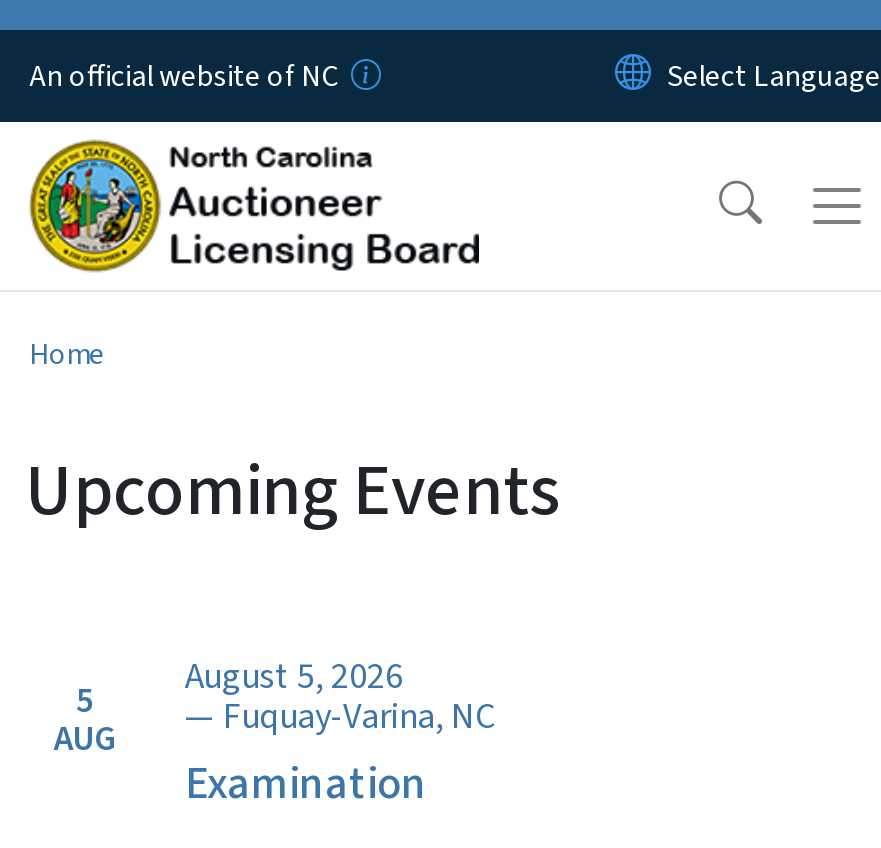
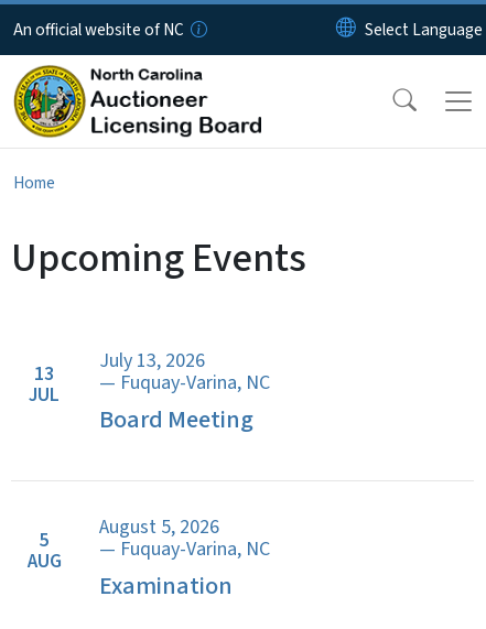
+ 13
+ JUL

+ July 13, 2026
+ — Fuquay-Varina, NC
+ Board Meeting
